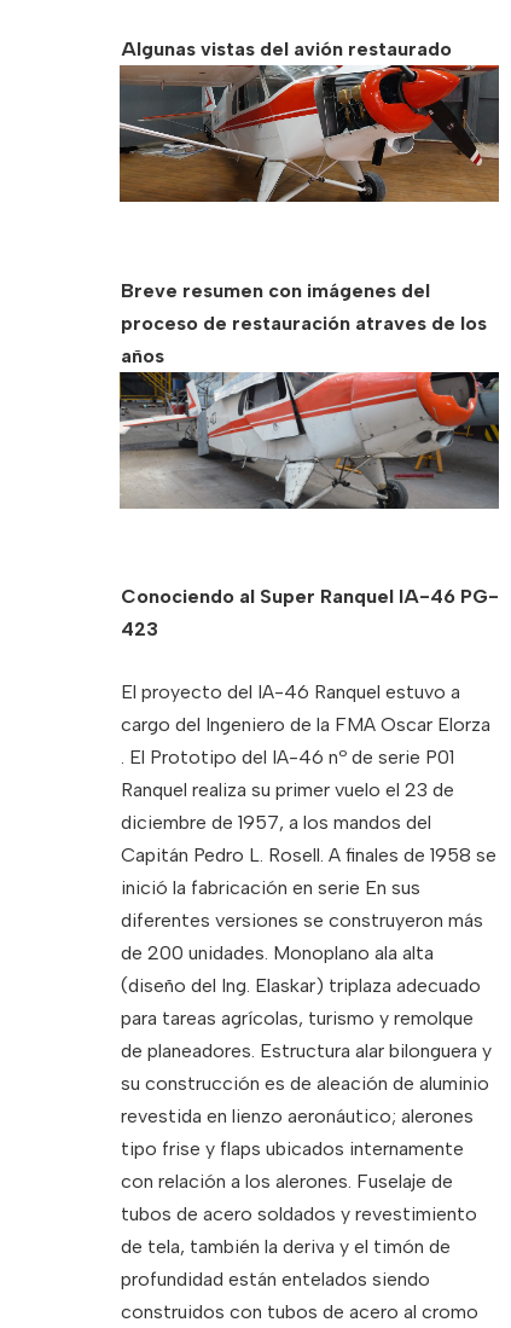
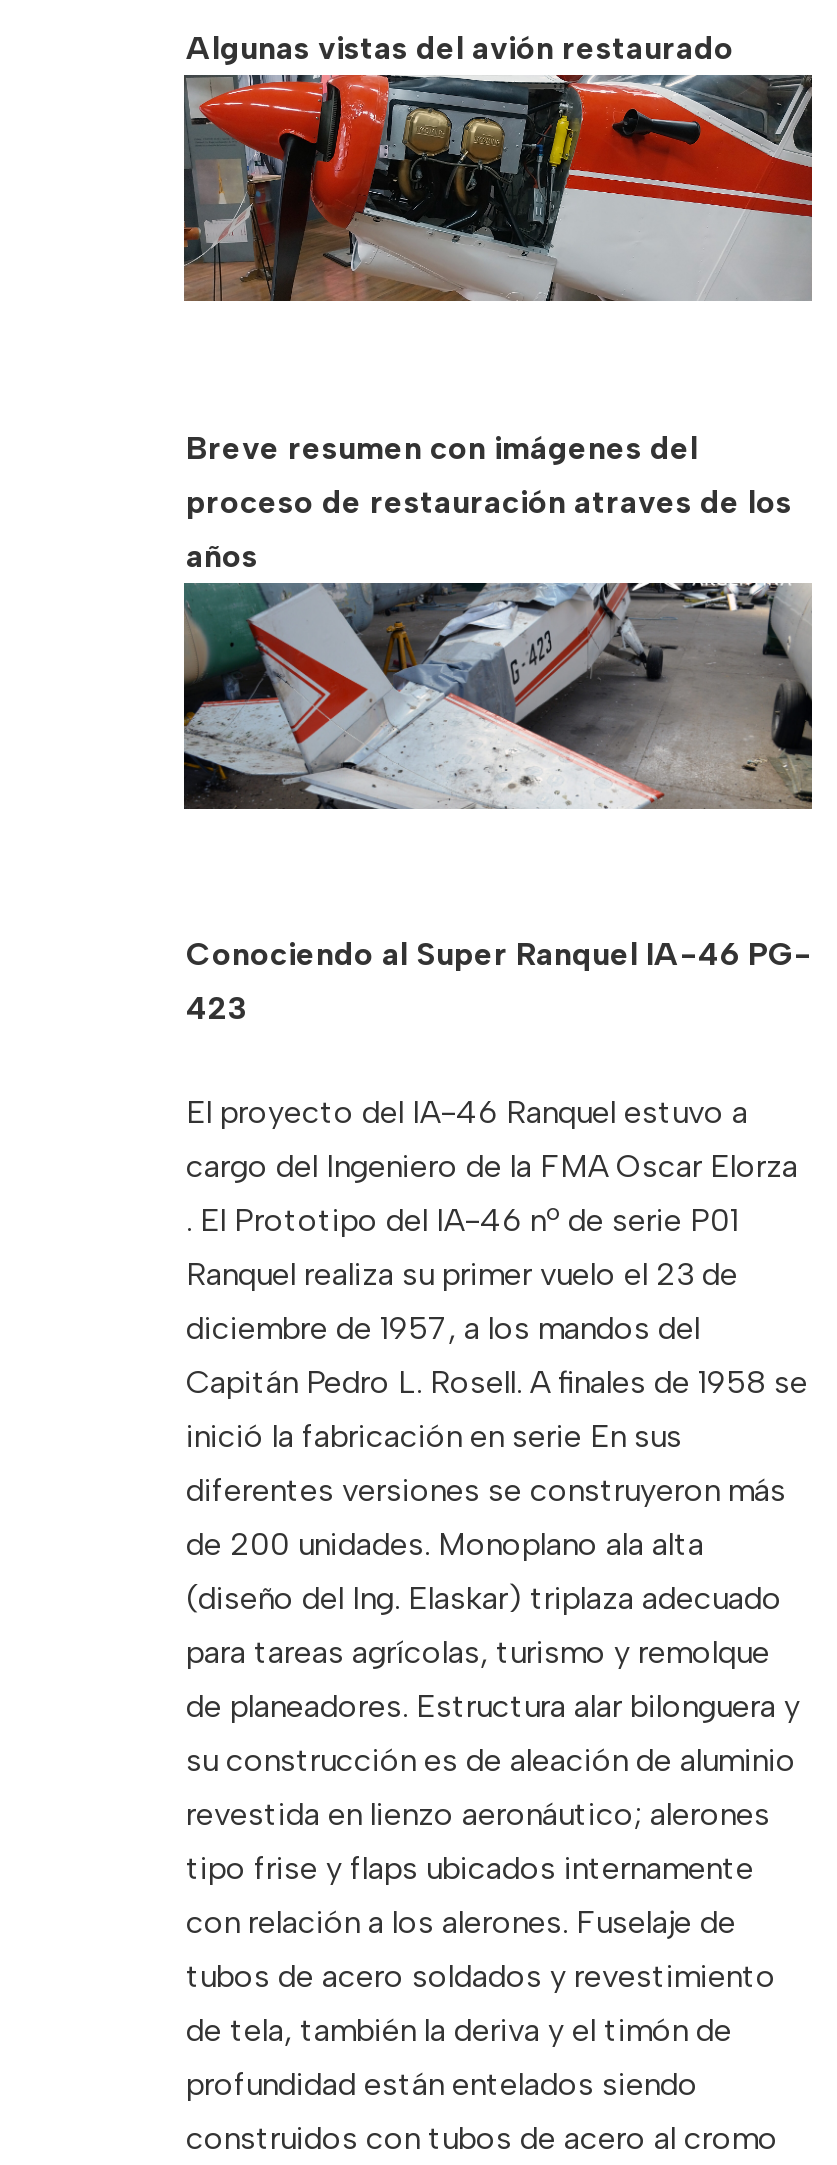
- [image]
+ [image]

- [image]
+ [image]
